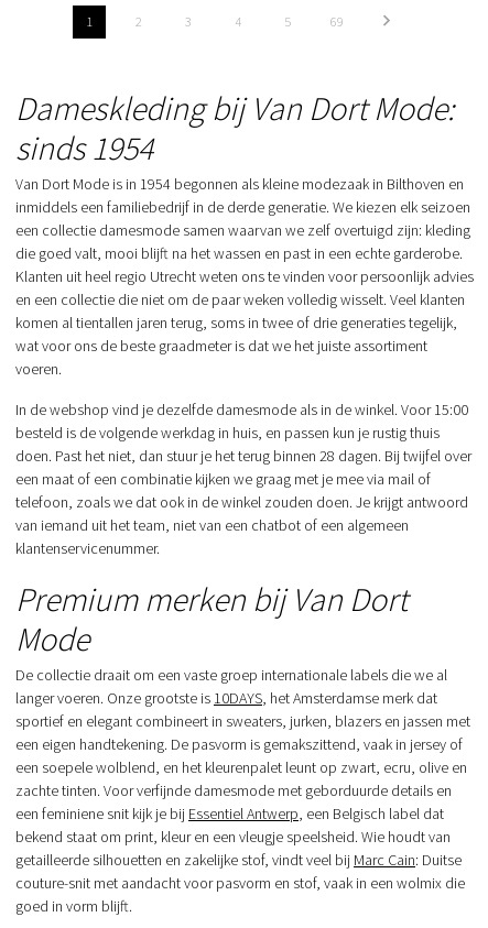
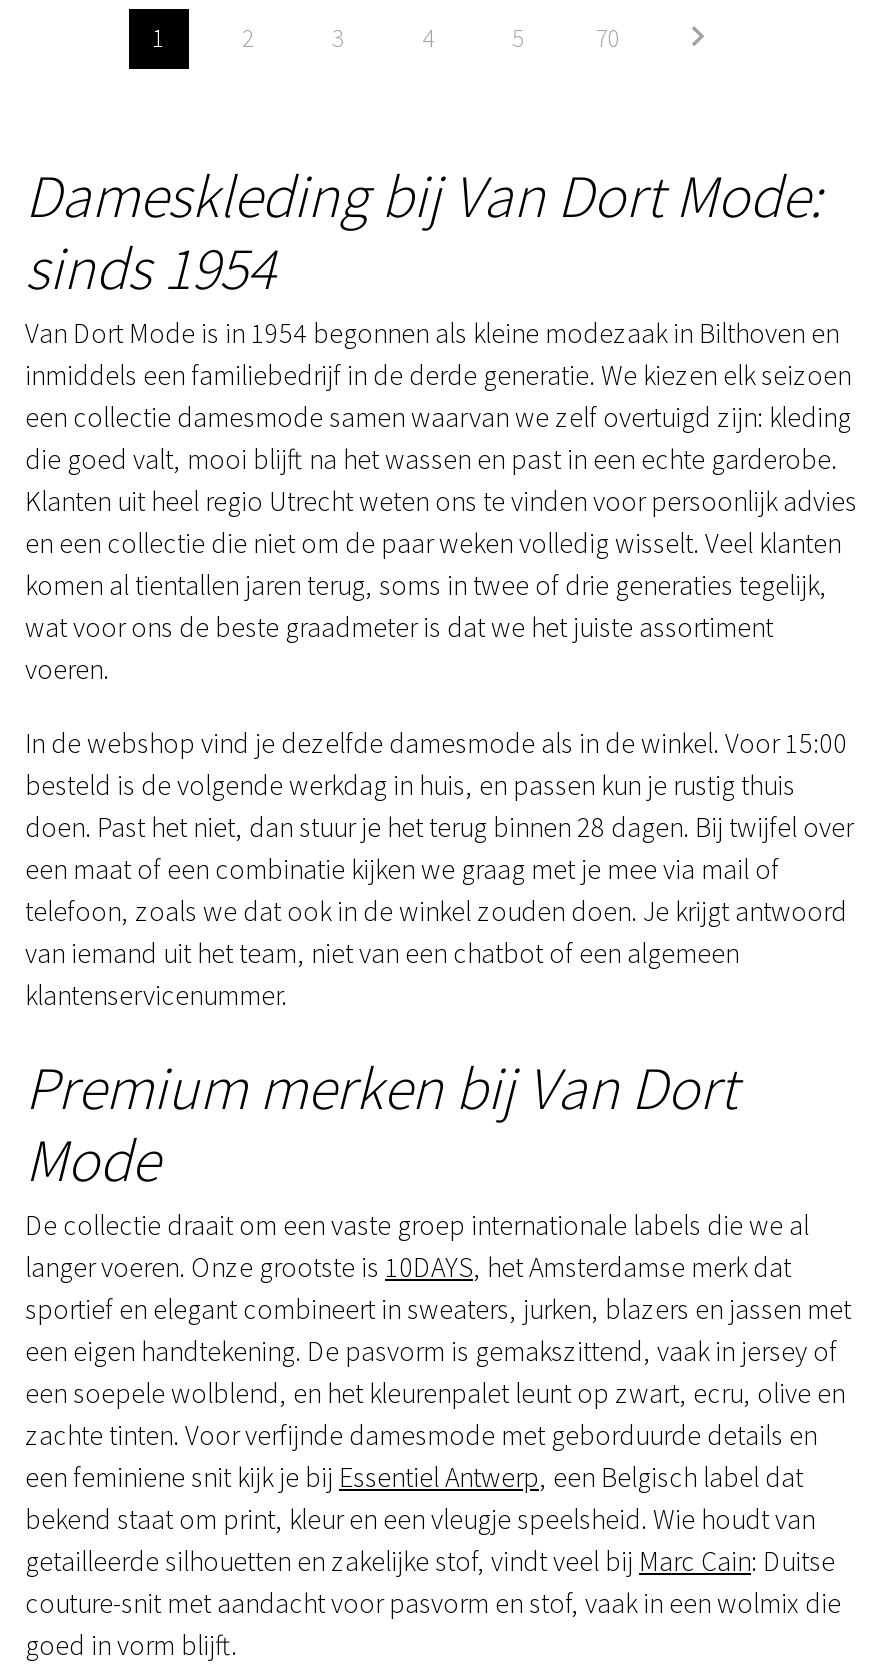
- 69
+ 70
